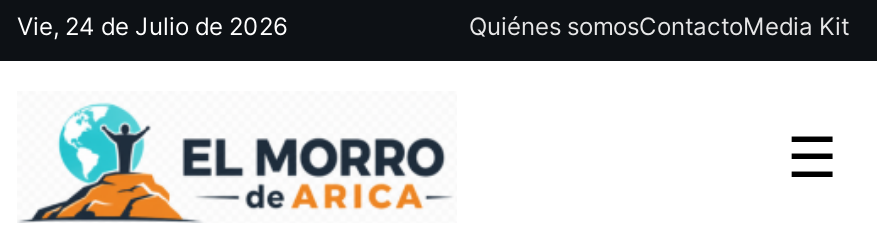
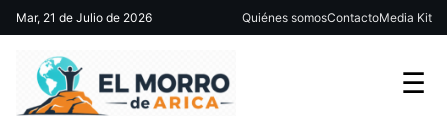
- Vie, 24 de Julio de 2026
+ Mar, 21 de Julio de 2026
